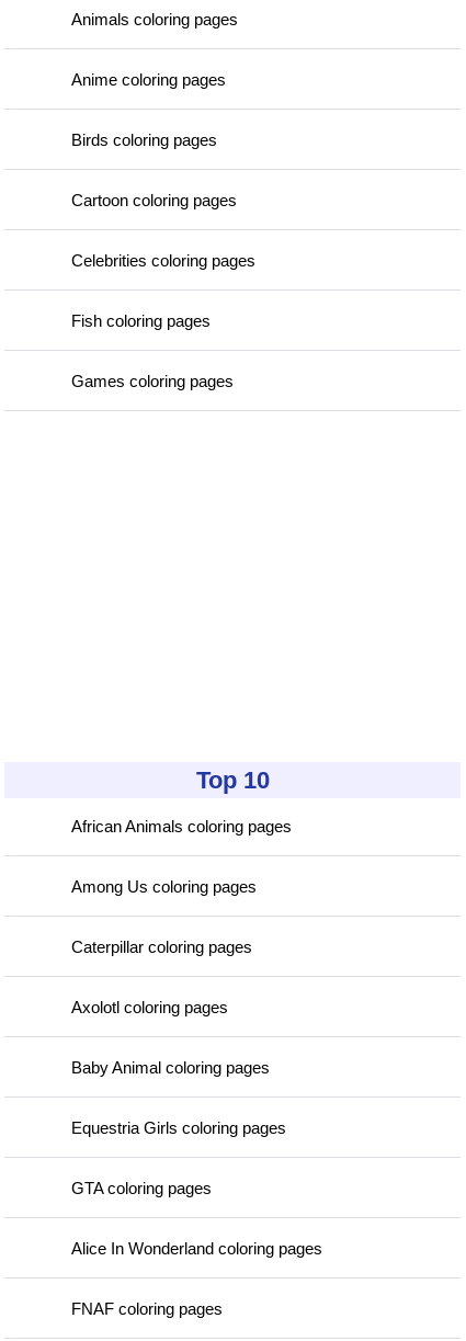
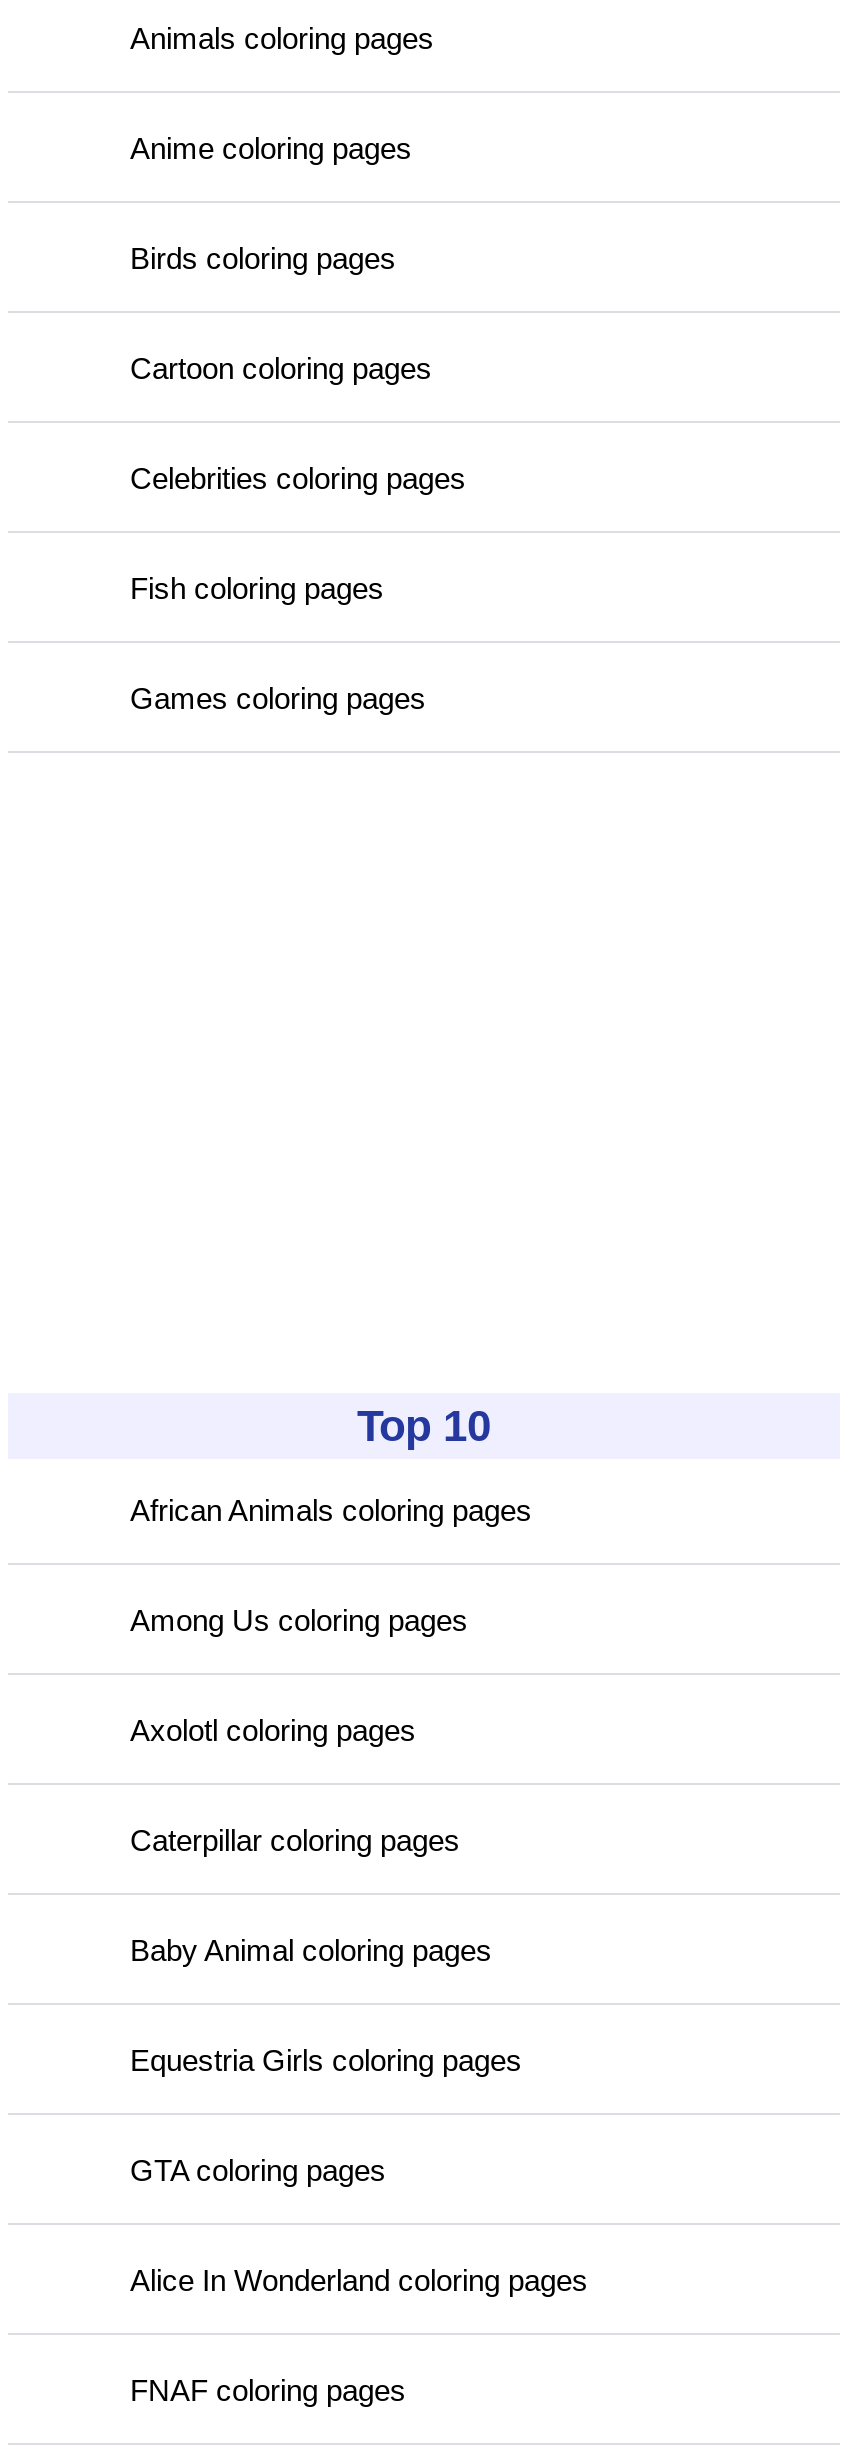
moved down: Caterpillar coloring pages

moved up: Axolotl coloring pages
